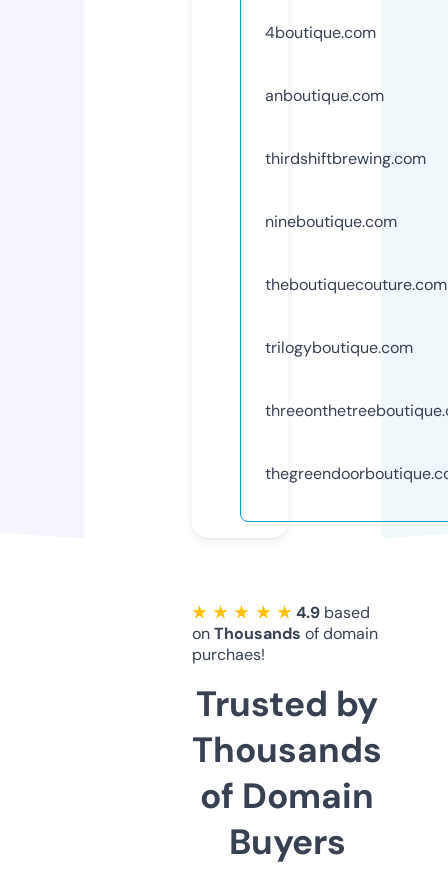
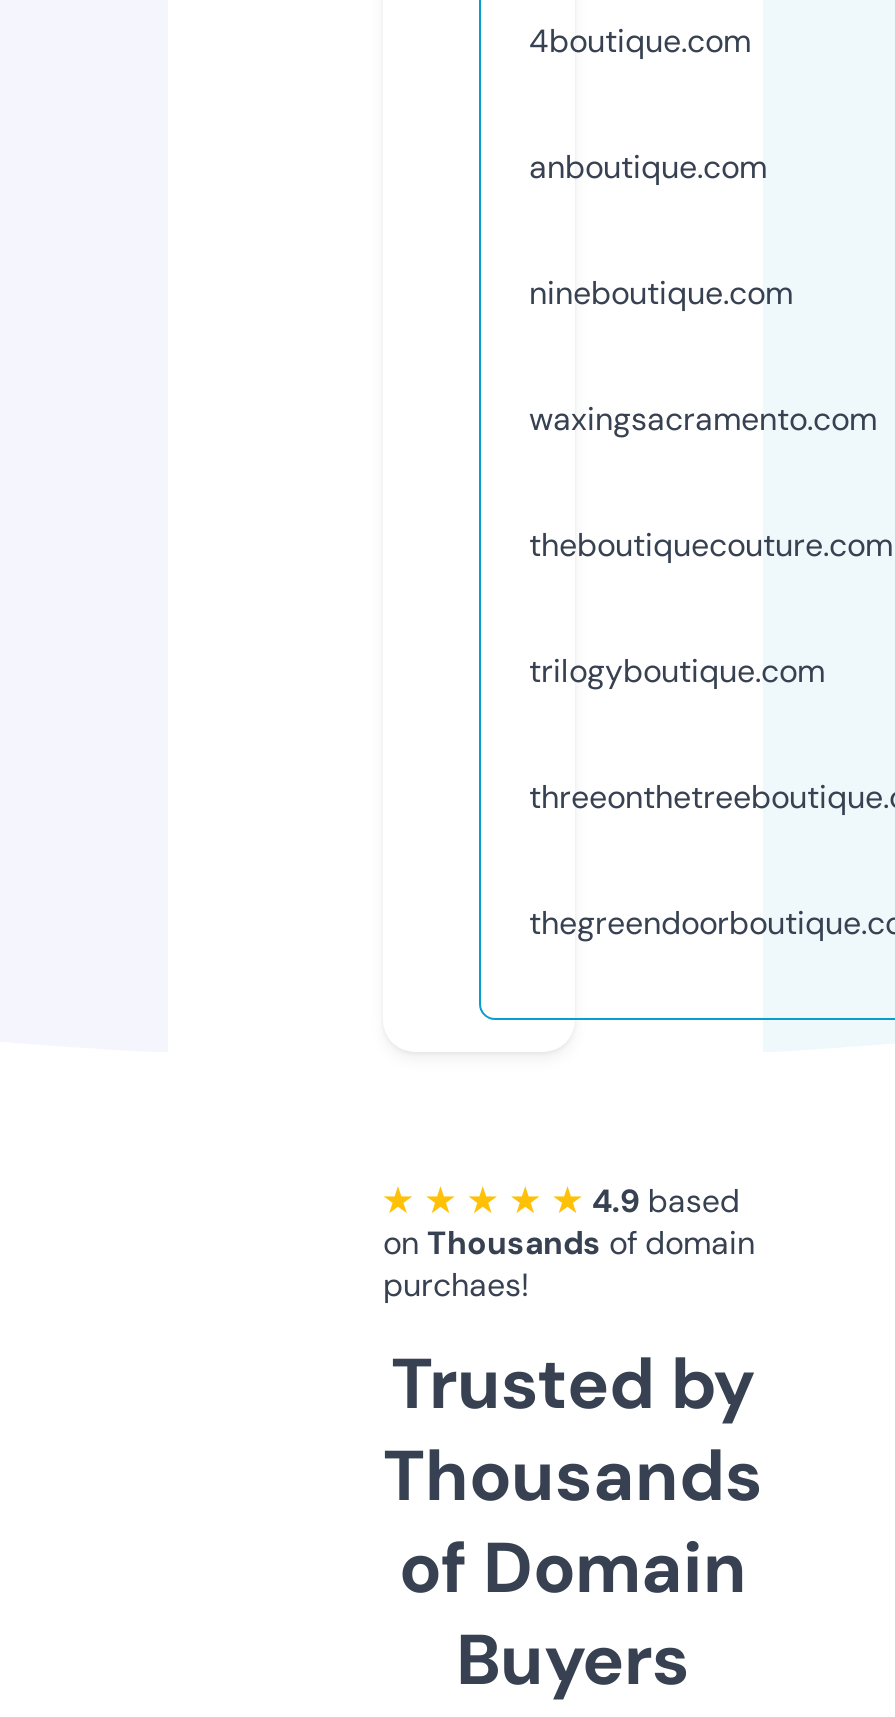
- thirdshiftbrewing.com

moved up: nineboutique.com

+ waxingsacramento.com
